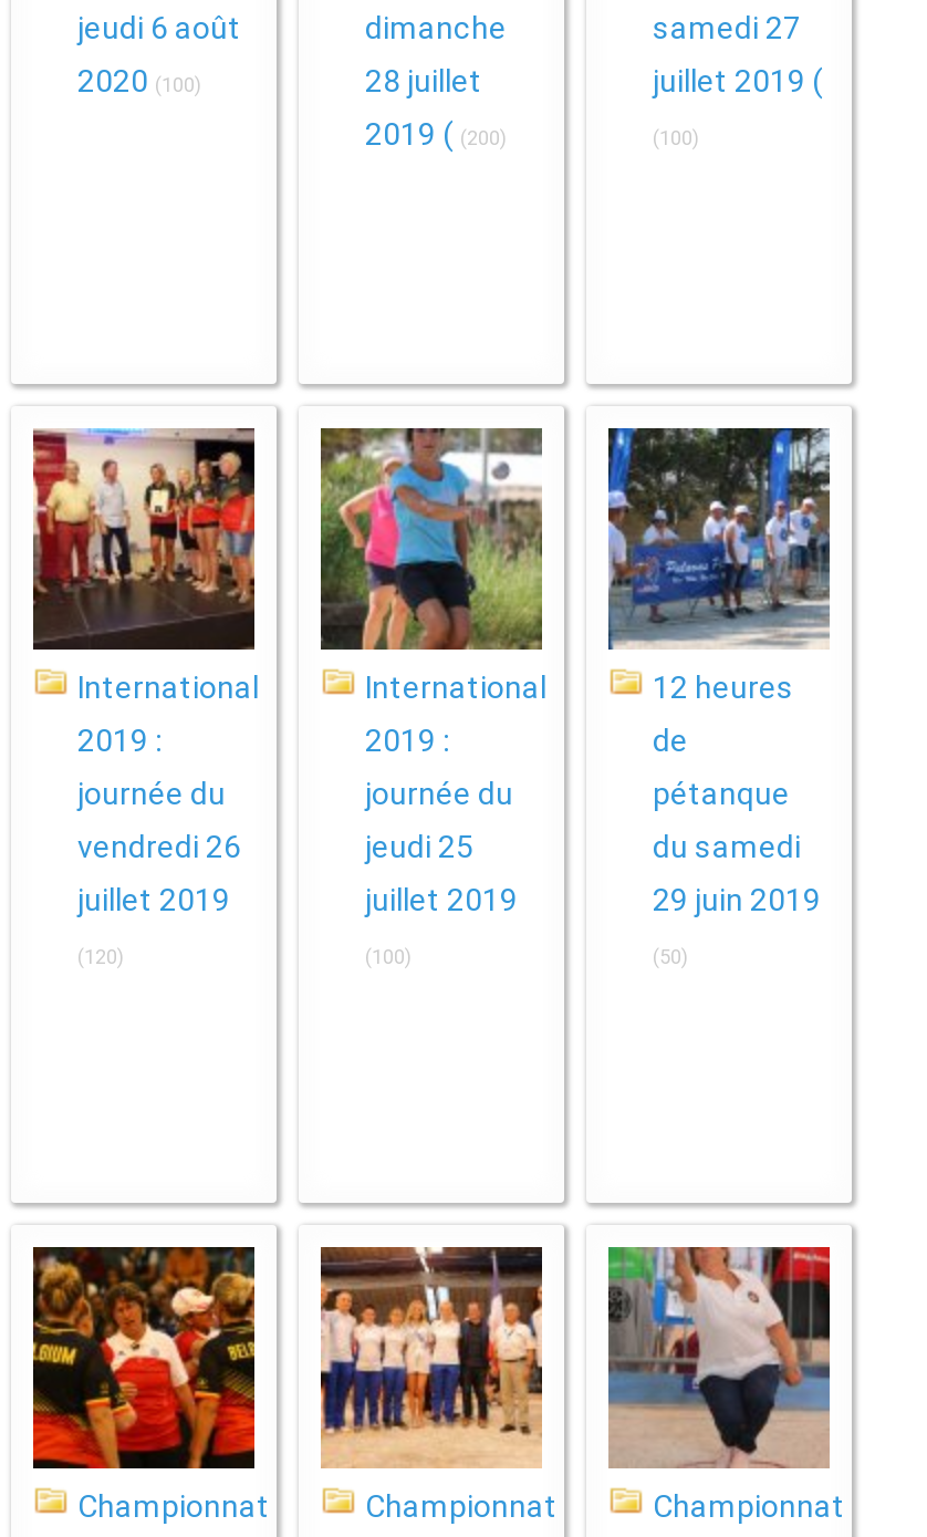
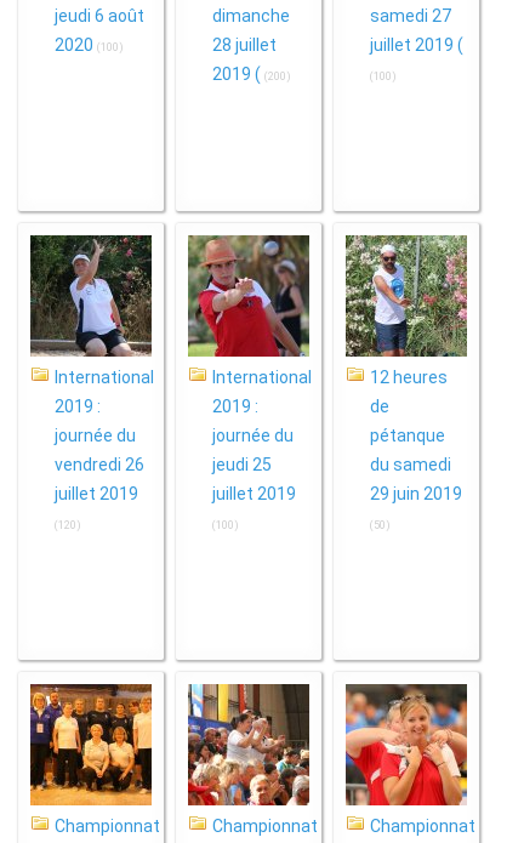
- [image]
+ [image]

- [image]
+ [image]

- [image]
+ [image]

- [image]
+ [image]

- [image]
+ [image]

- [image]
+ [image]
